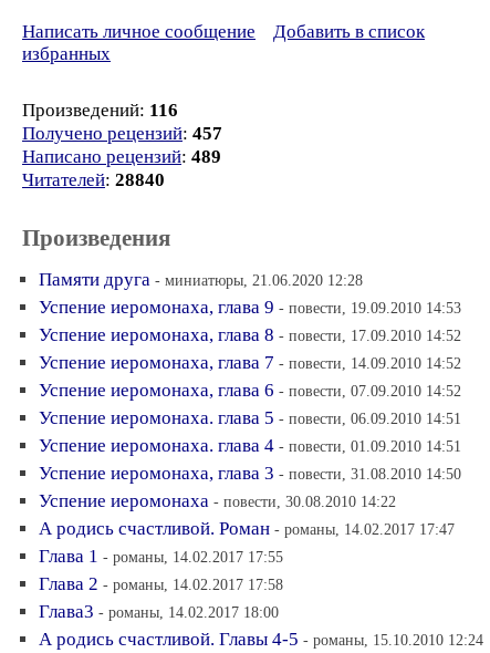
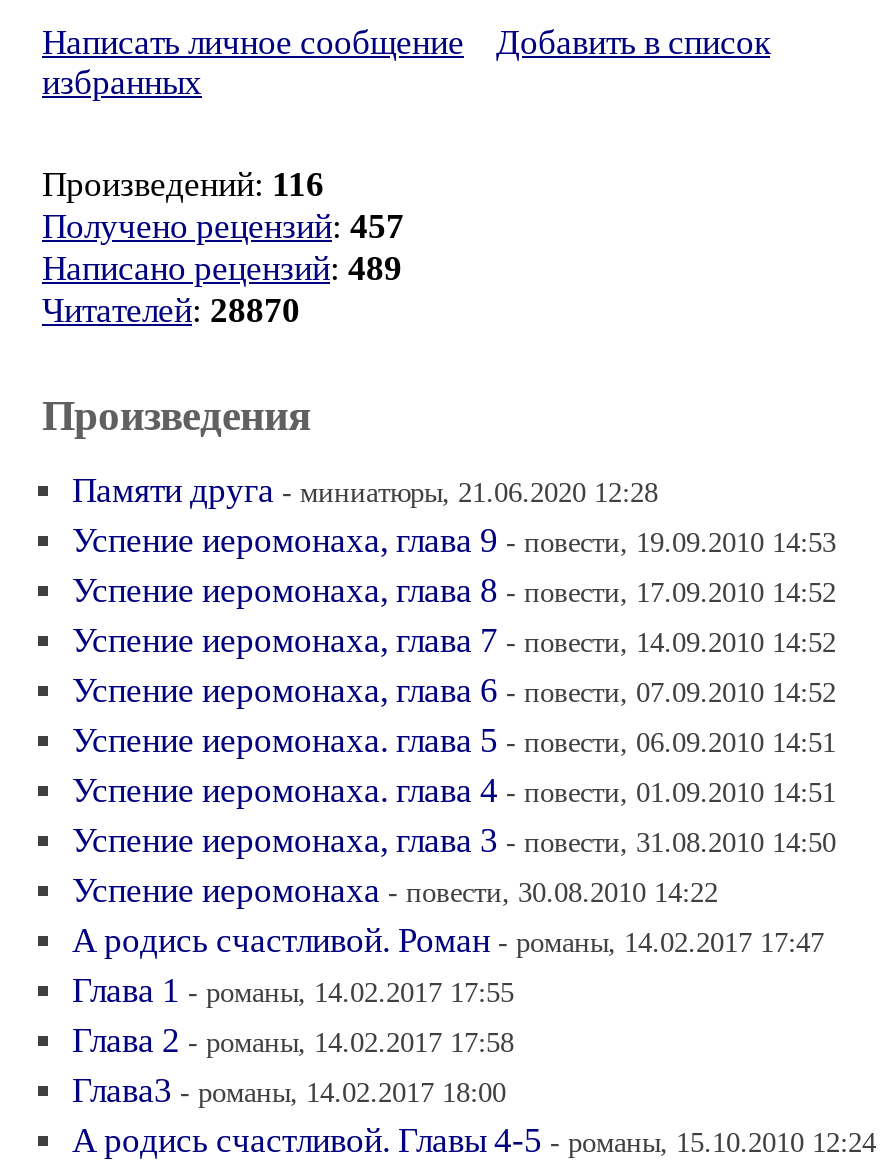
- Читателей: 28840
+ Читателей: 28870
